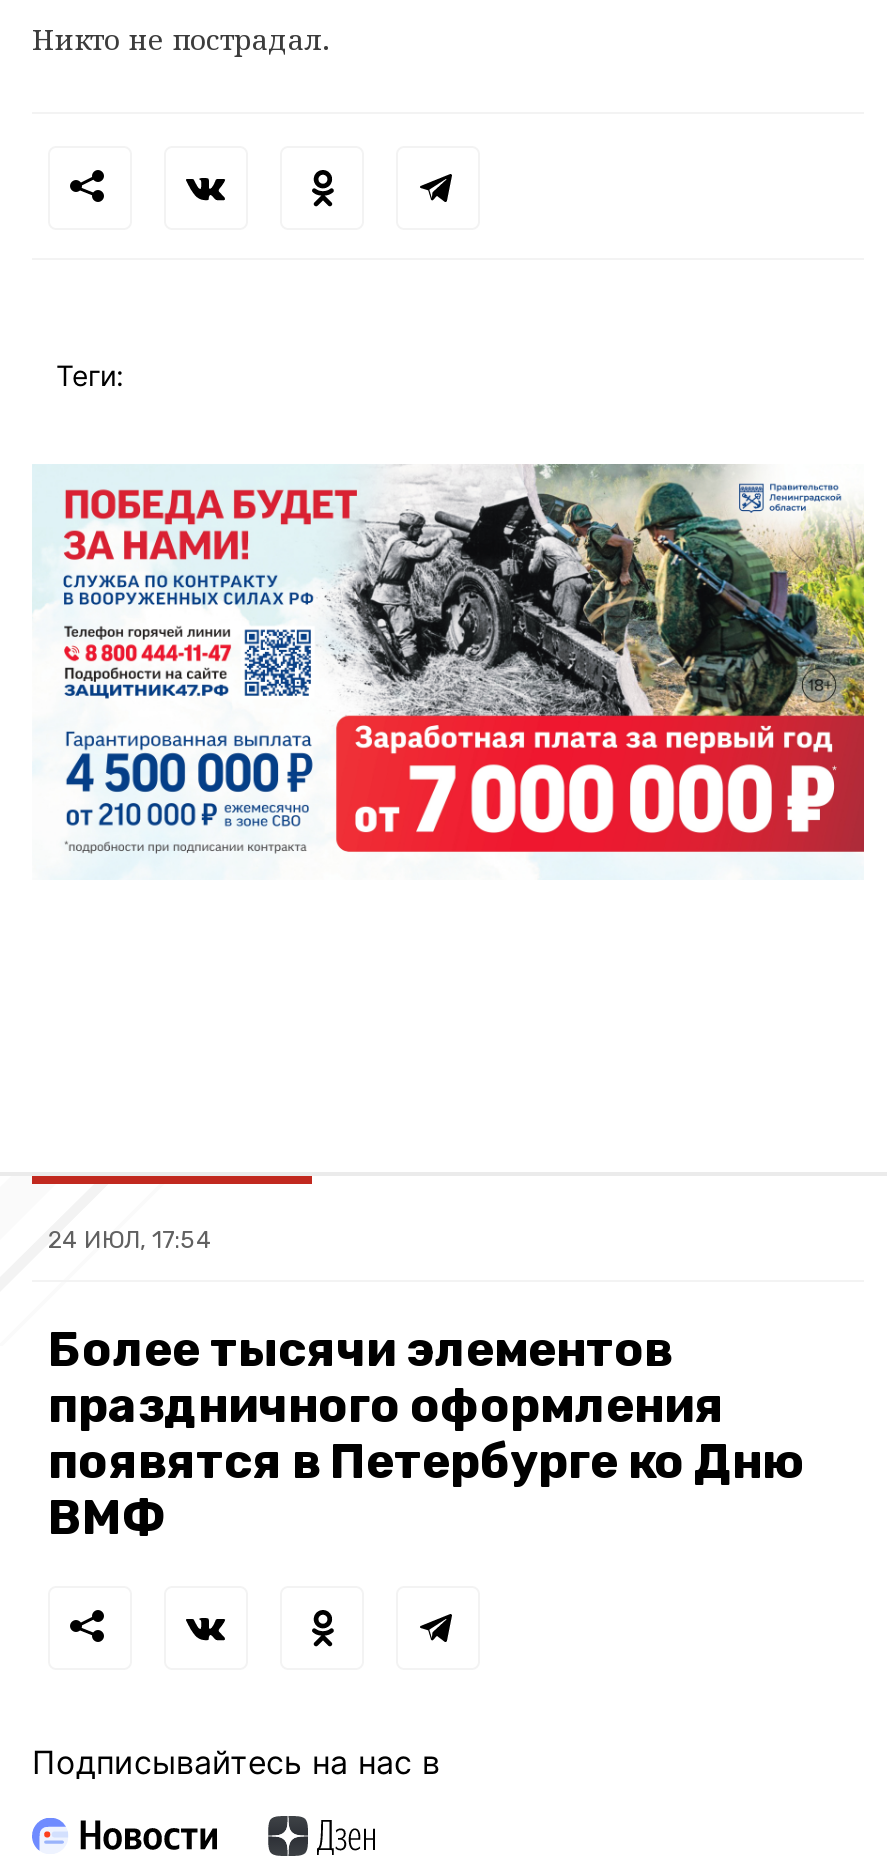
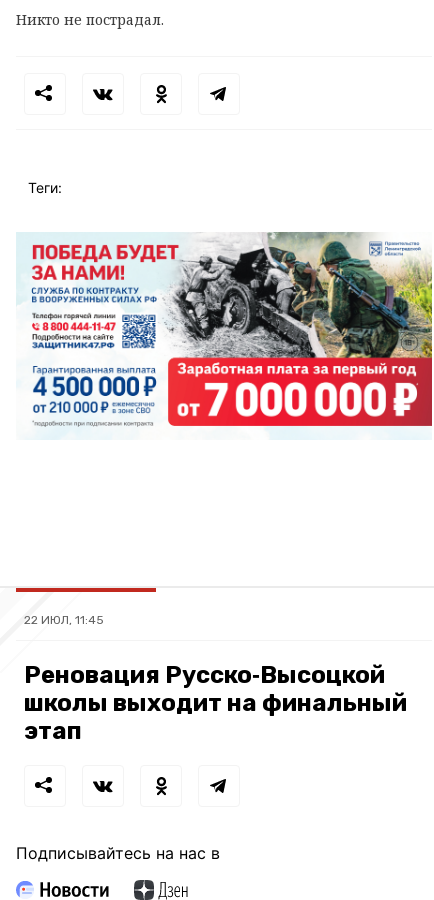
- 24 ИЮЛ, 17:54
+ 22 ИЮЛ, 11:45

- Более тысячи элементов
- праздничного оформления
- появятся в Петербурге ко Дню
- ВМФ
+ Реновация Русско‑Высоцкой
+ школы выходит на финальный
+ этап
